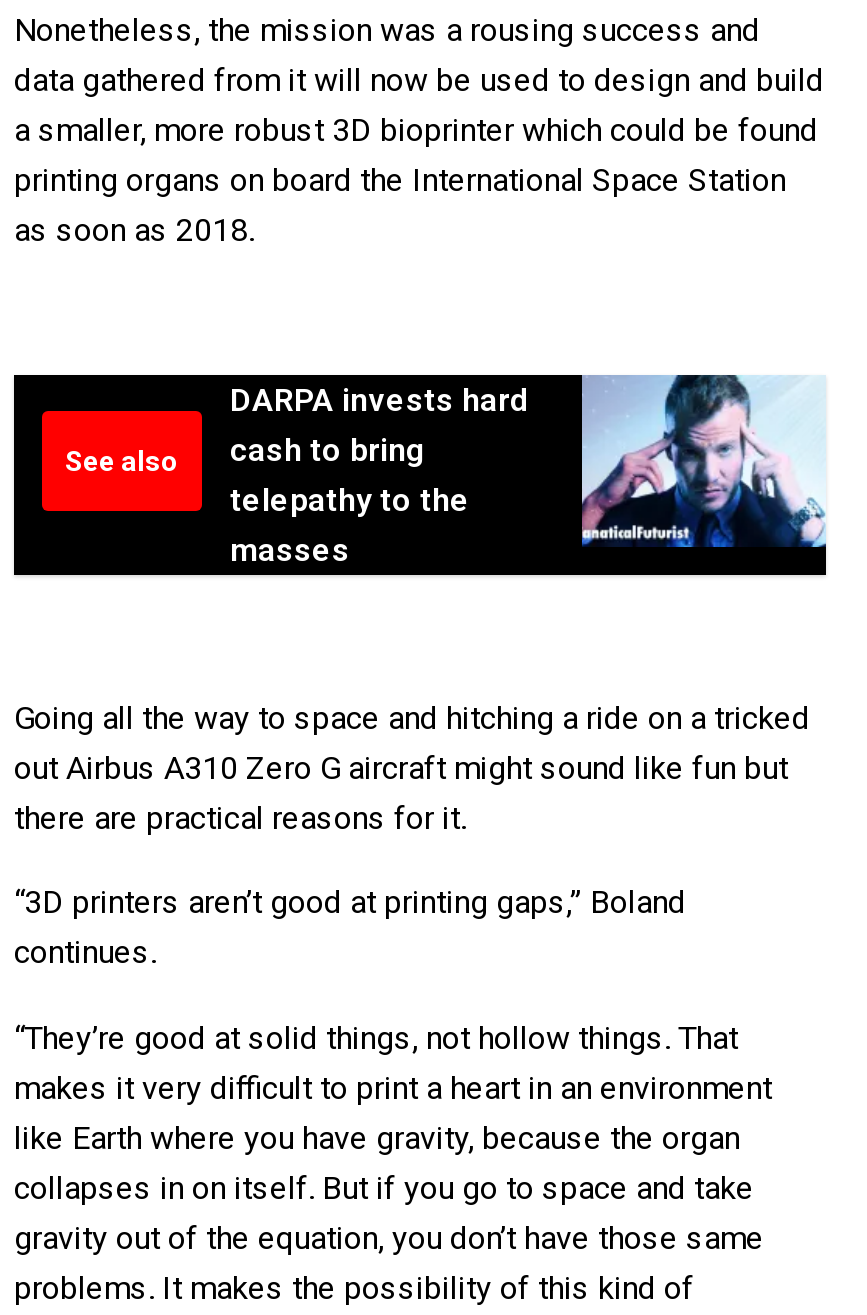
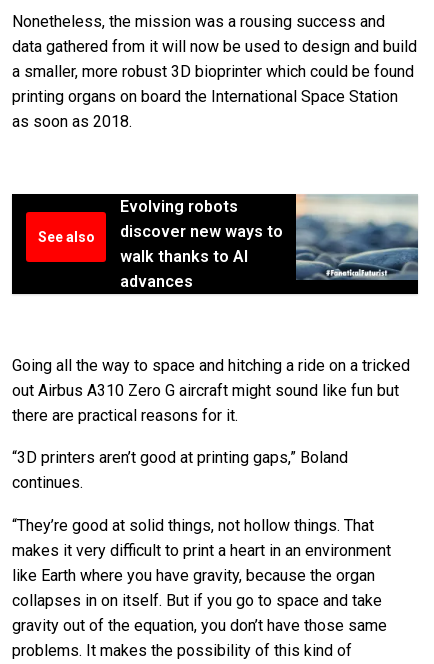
- [image]
- DARPA invests hard
- cash to bring
- telepathy to the
- masses
+ [image]
+ Evolving robots
+ discover new ways to
+ walk thanks to AI
+ advances
